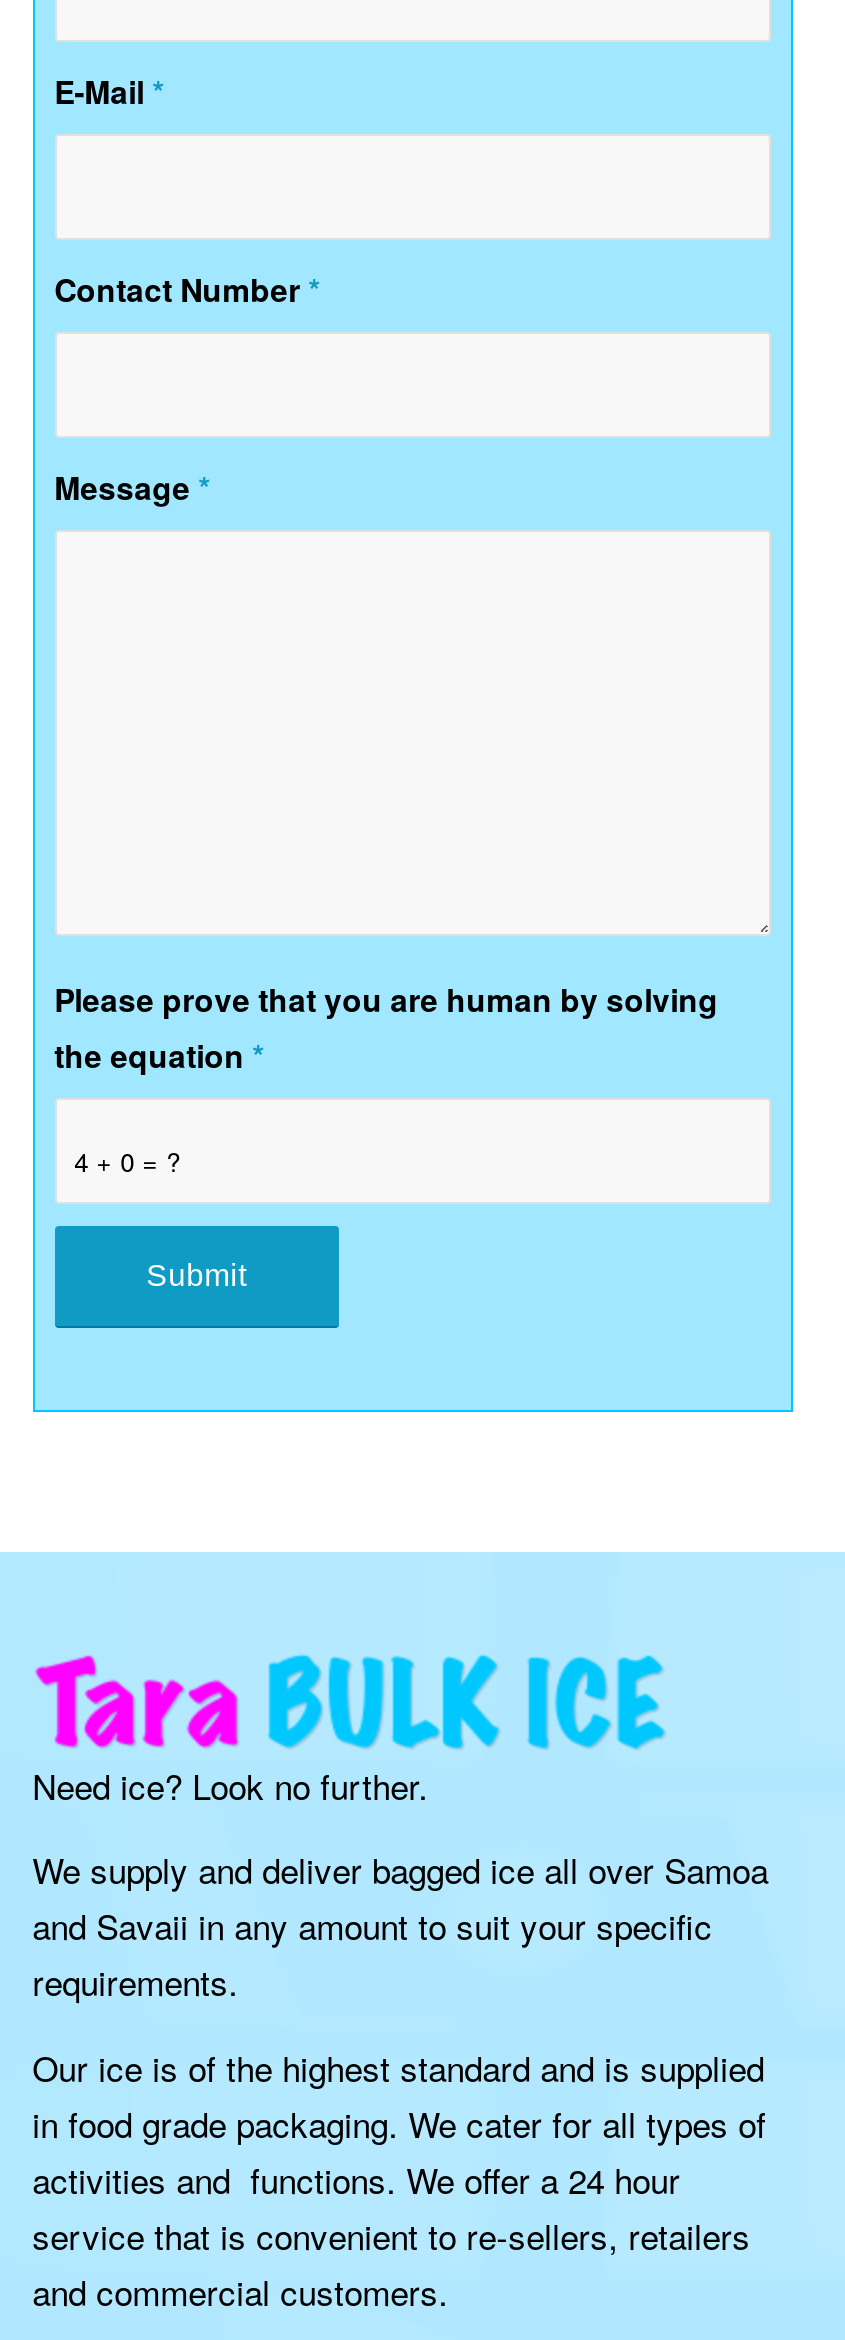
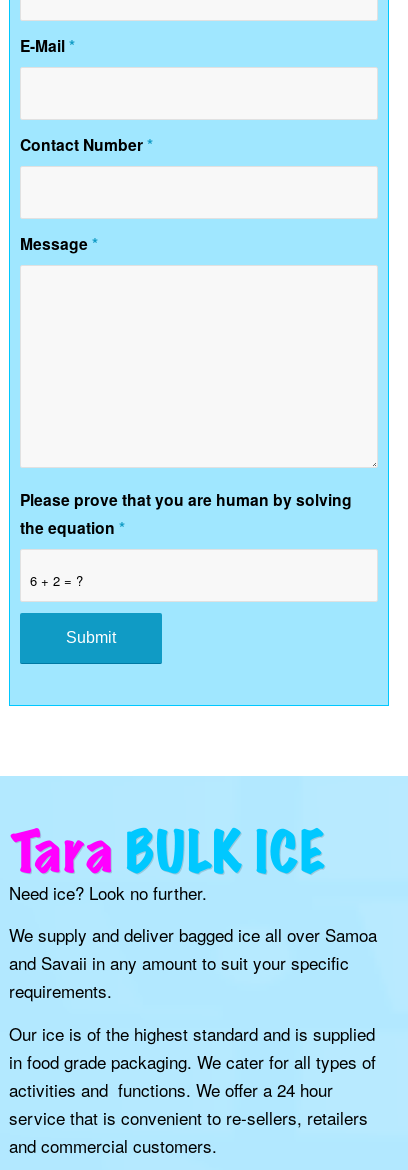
- 4 + 0 = ?
+ 6 + 2 = ?
